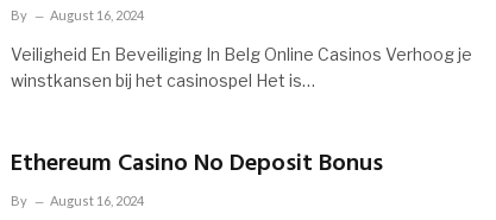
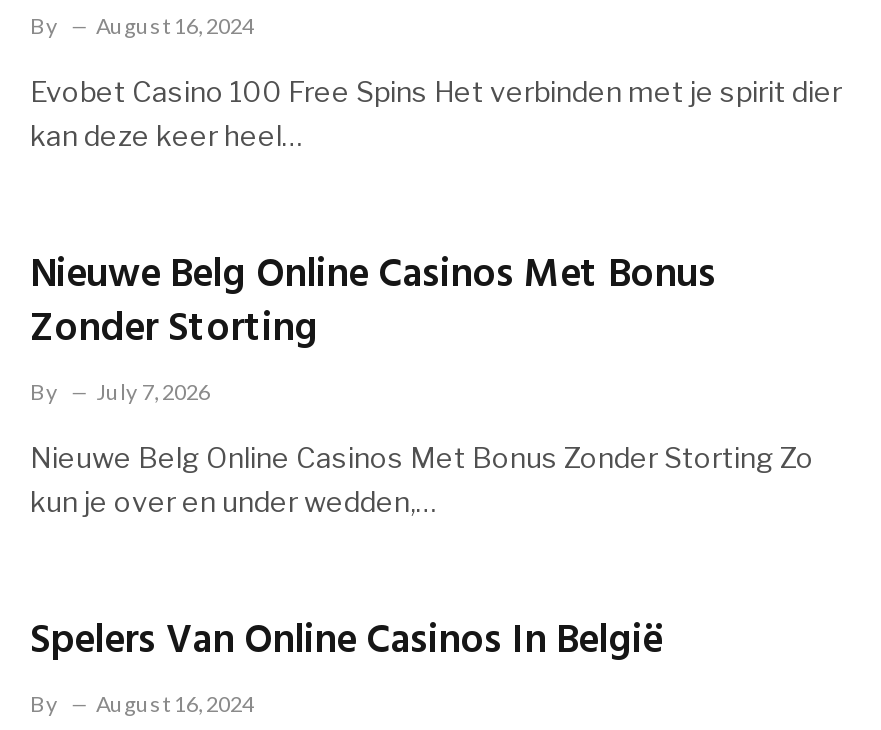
- Veiligheid En Beveiliging In Belg Online Casinos Verhoog je
- winstkansen bij het casinospel Het is…
- Ethereum Casino No Deposit Bonus
+ Evobet Casino 100 Free Spins Het verbinden met je spirit dier
+ kan deze keer heel…
+ Nieuwe Belg Online Casinos Met Bonus
+ Zonder Storting
+ By
+ July 7, 2026
+ Nieuwe Belg Online Casinos Met Bonus Zonder Storting Zo
+ kun je over en under wedden,…
+ Spelers Van Online Casinos In België
